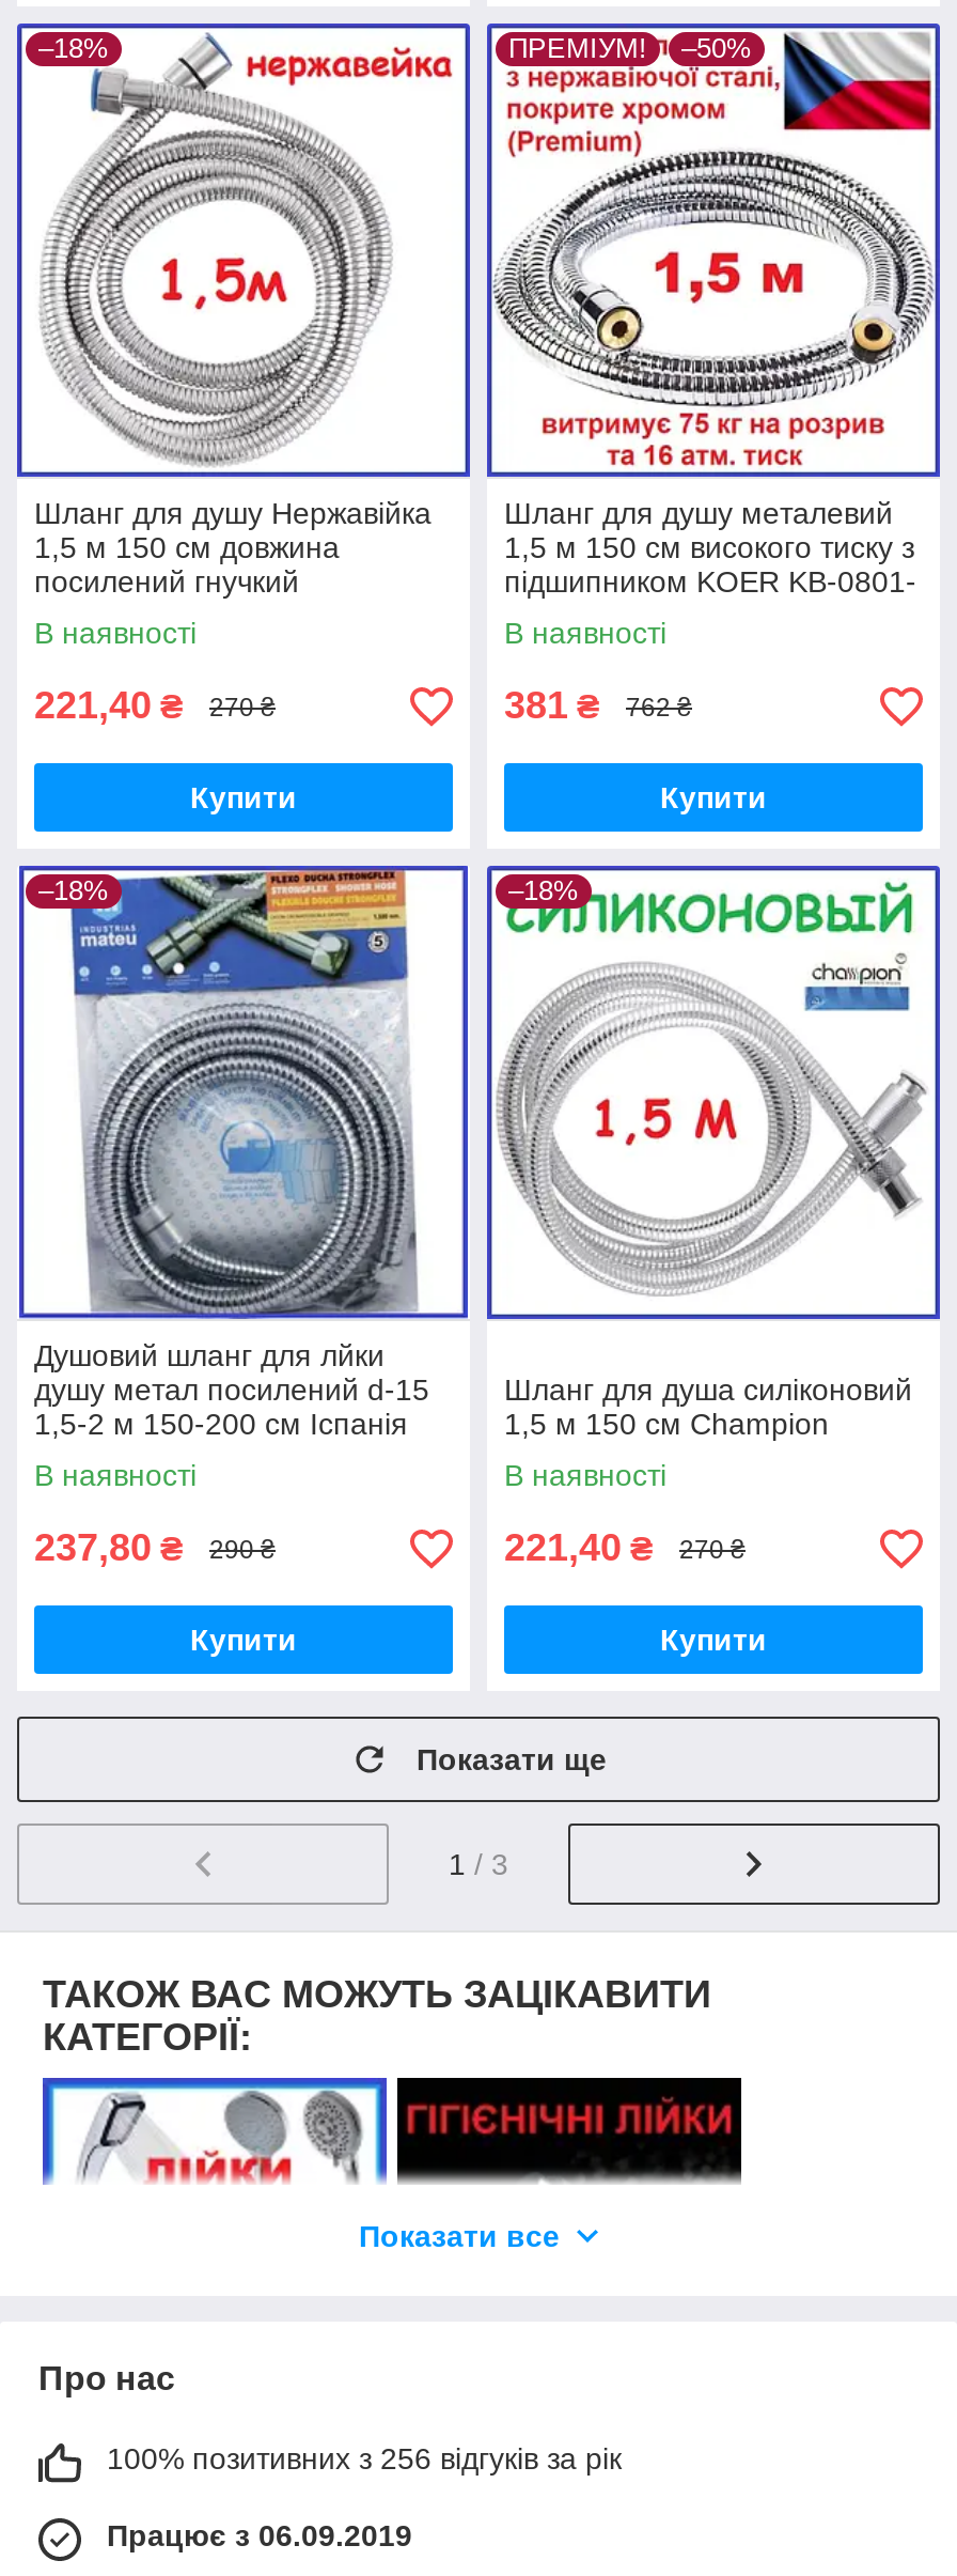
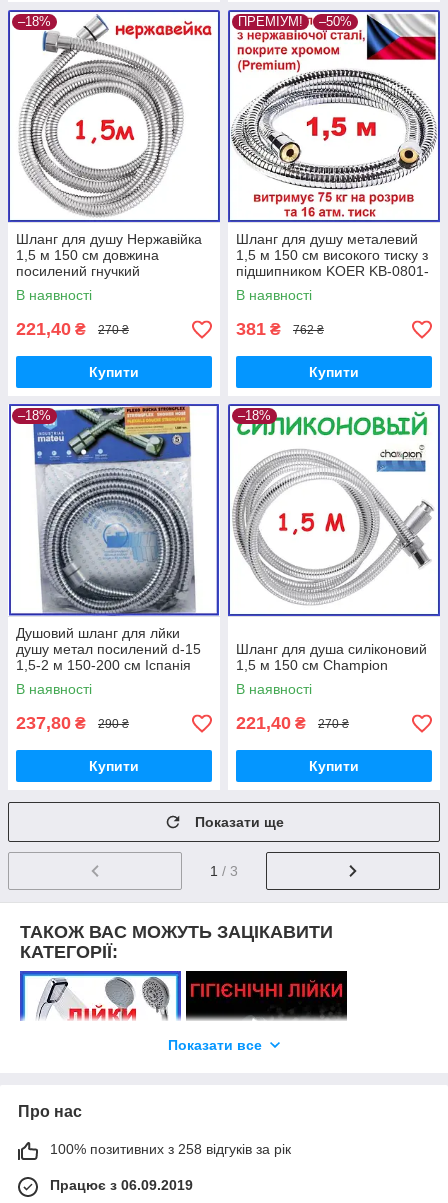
- 100% позитивних з 256 відгуків за рік
+ 100% позитивних з 258 відгуків за рік
